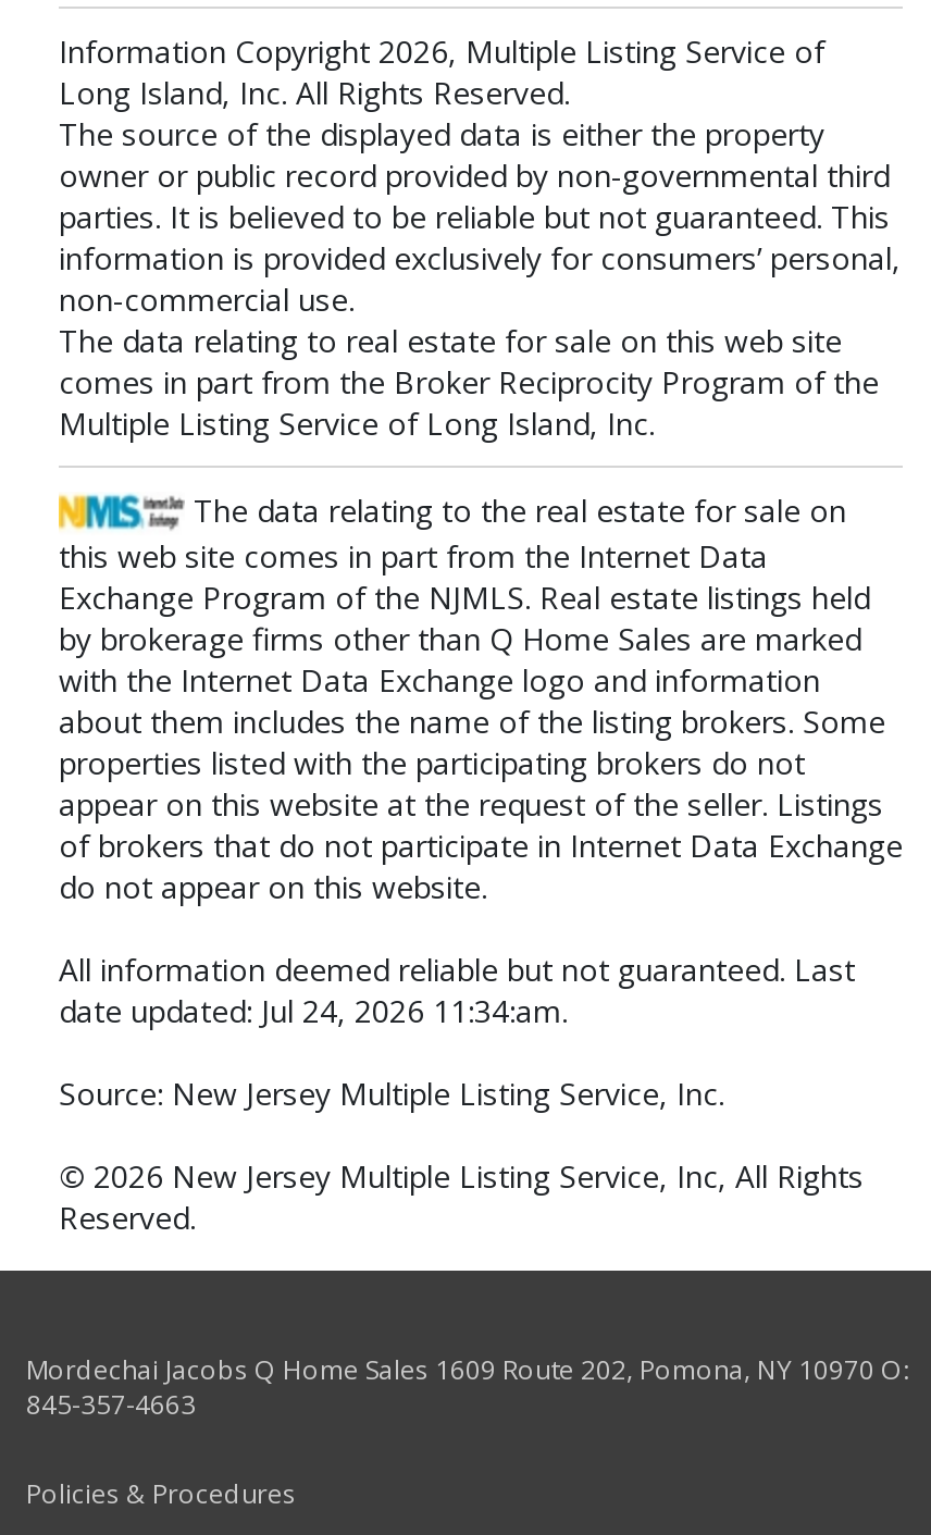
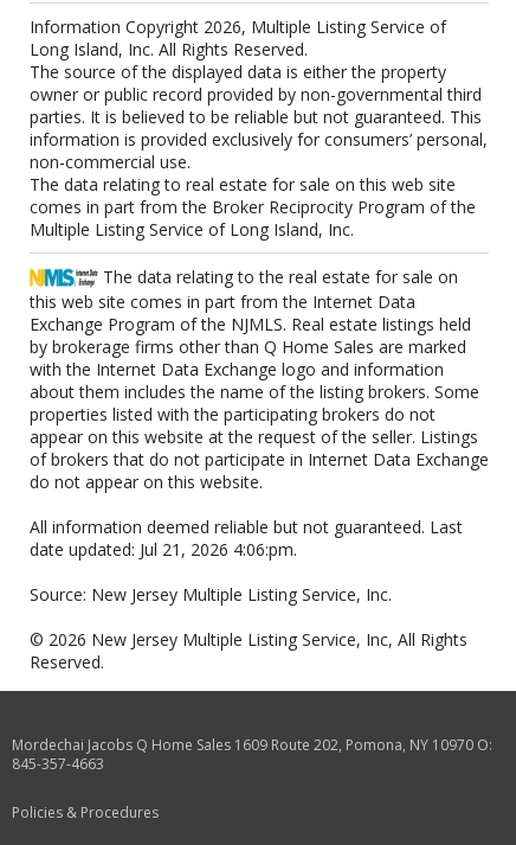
- date updated: Jul 24, 2026 11:34:am.
+ date updated: Jul 21, 2026 4:06:pm.
